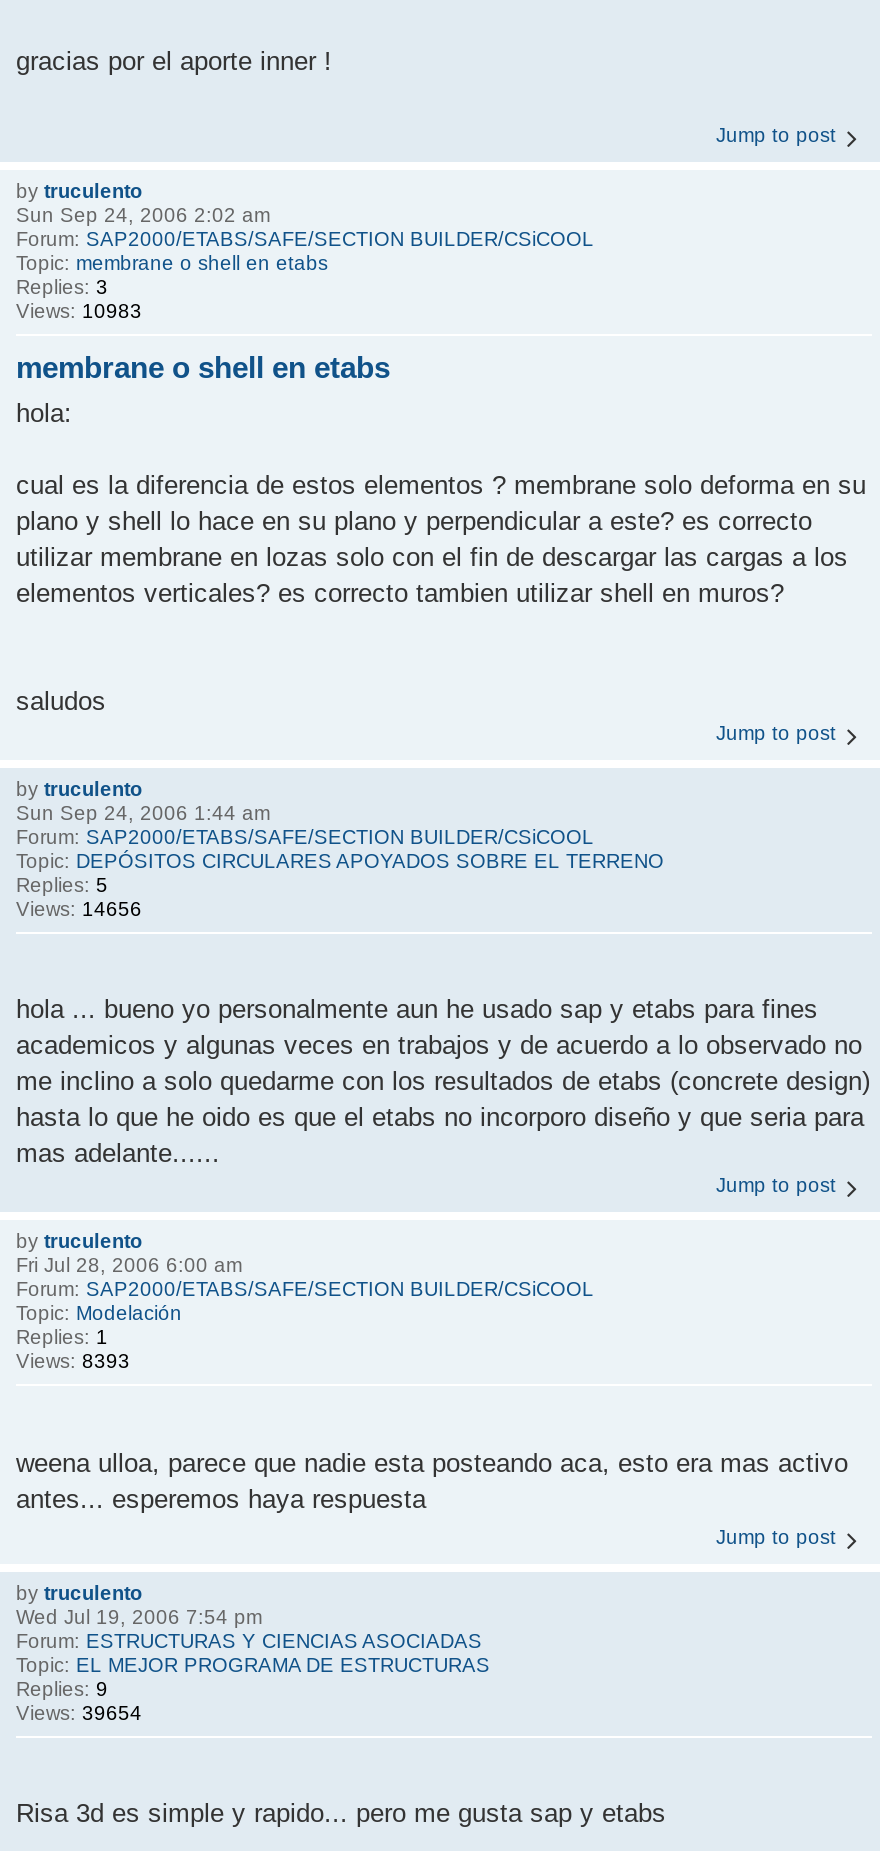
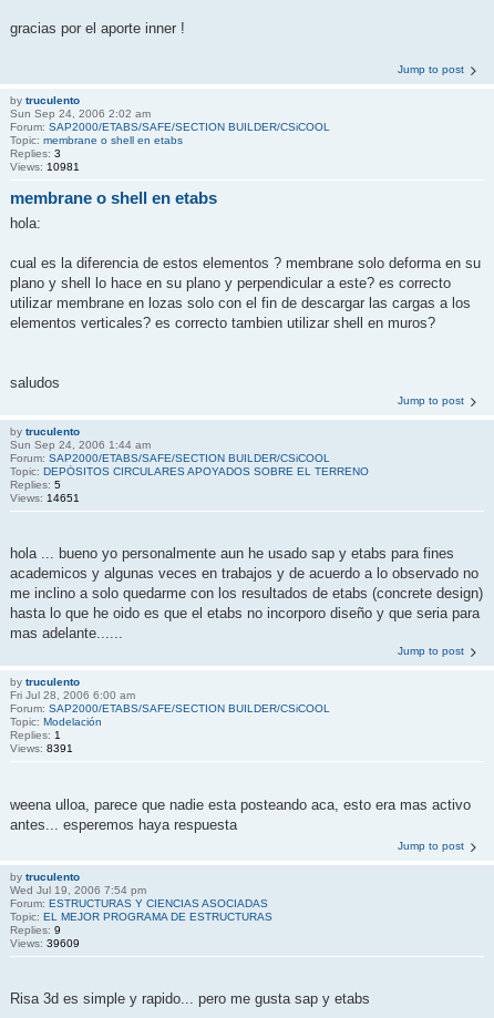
- Views: 10983
+ Views: 10981

- Views: 14656
+ Views: 14651

- Views: 8393
+ Views: 8391

- Views: 39654
+ Views: 39609
